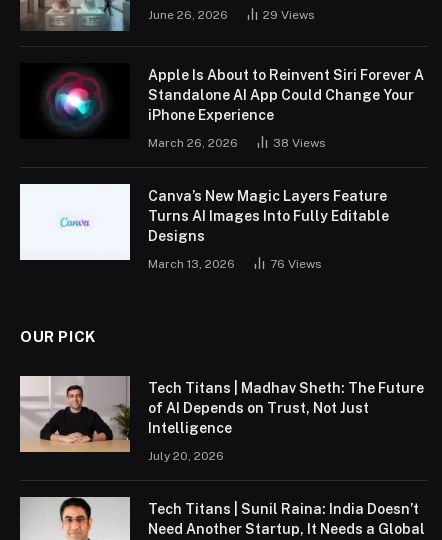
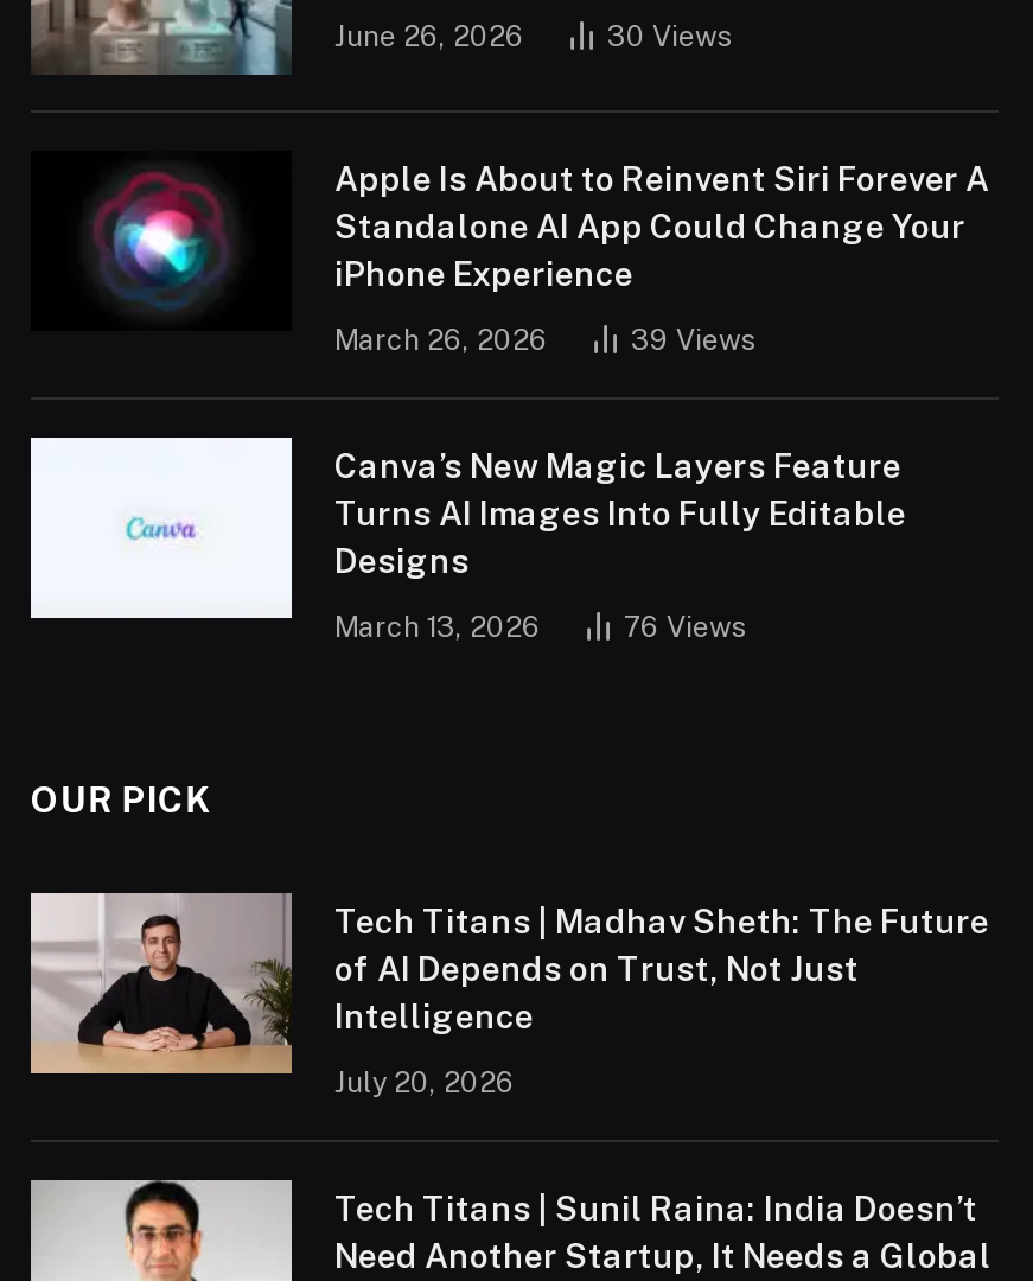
- 29 Views
+ 30 Views

- 38 Views
+ 39 Views
